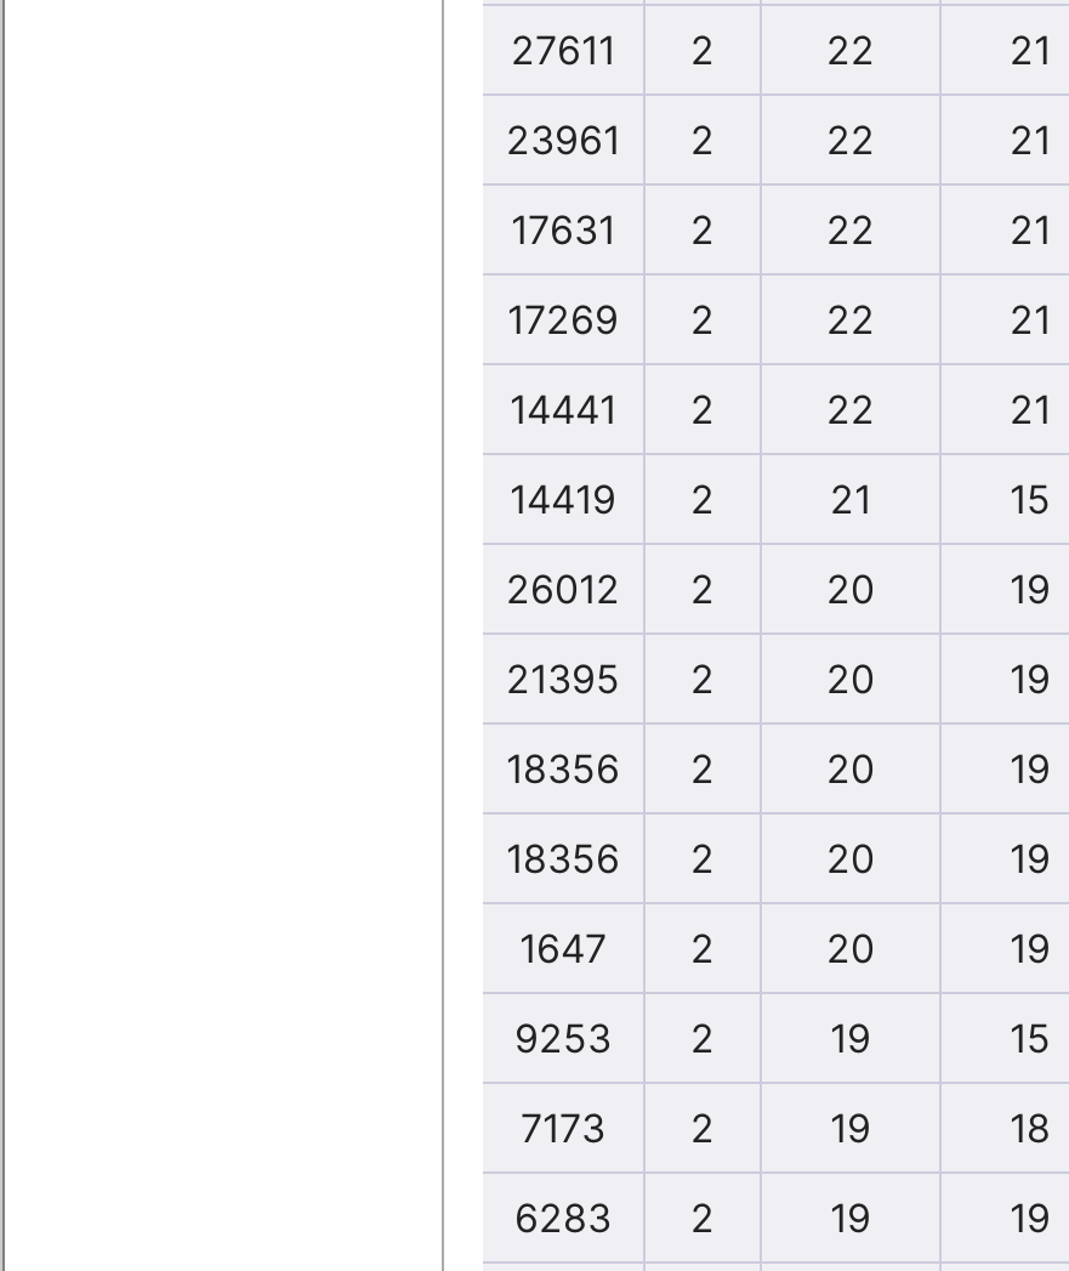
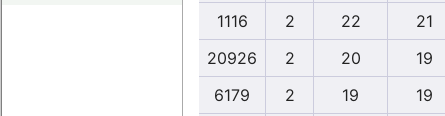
- 27611 2
+ 1116 2

- 23961
- 2
- 22
- 21
- 17631
- 2
- 22
- 21
- 17269
- 2
- 22
- 21
- 14441
- 2
- 22
- 21
- 14419
- 2
- 21
- 15
- 26012
+ 20926

- 21395
- 2
- 20
- 19
- 18356
- 2
- 20
- 19
- 18356
- 2
- 20
- 19
- 1647
- 2
- 20
- 19
- 9253
- 2
- 19
- 15
- 7173
- 2
- 19
- 18
- 6283
+ 6179
